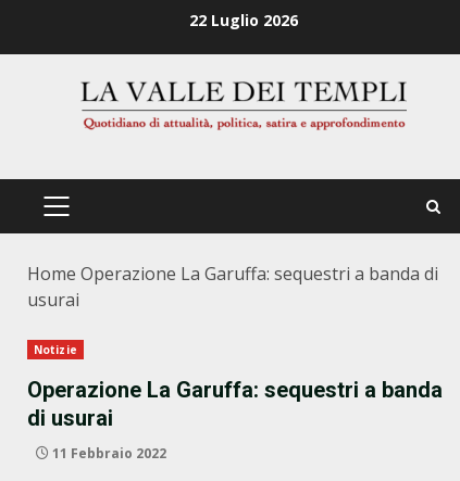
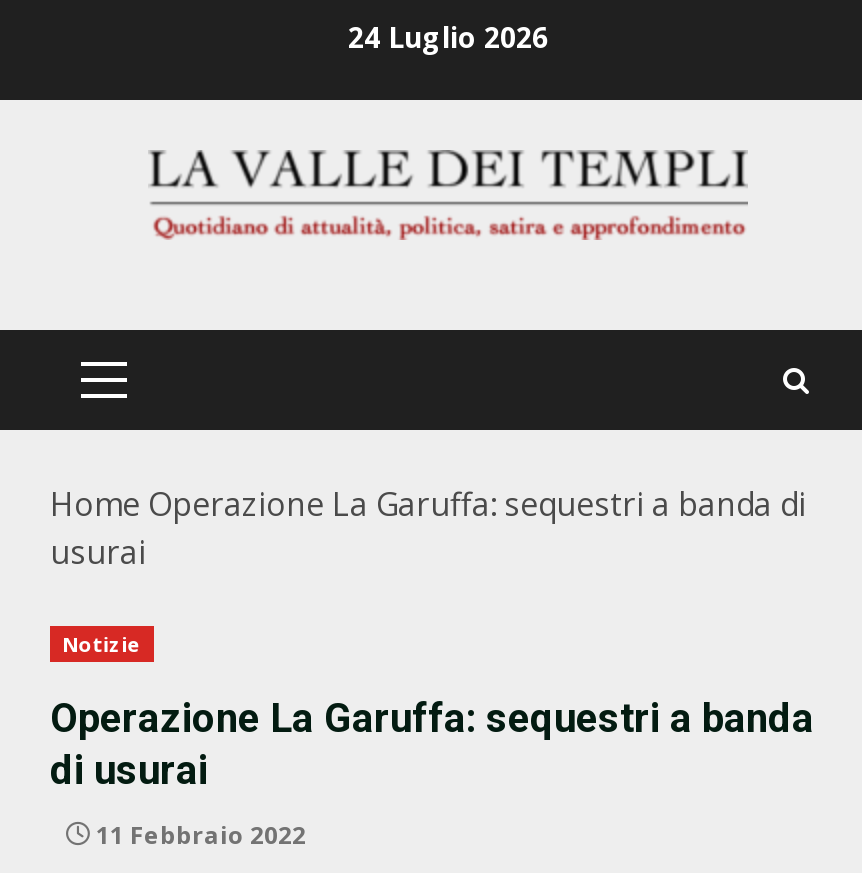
- 22 Luglio 2026
+ 24 Luglio 2026
